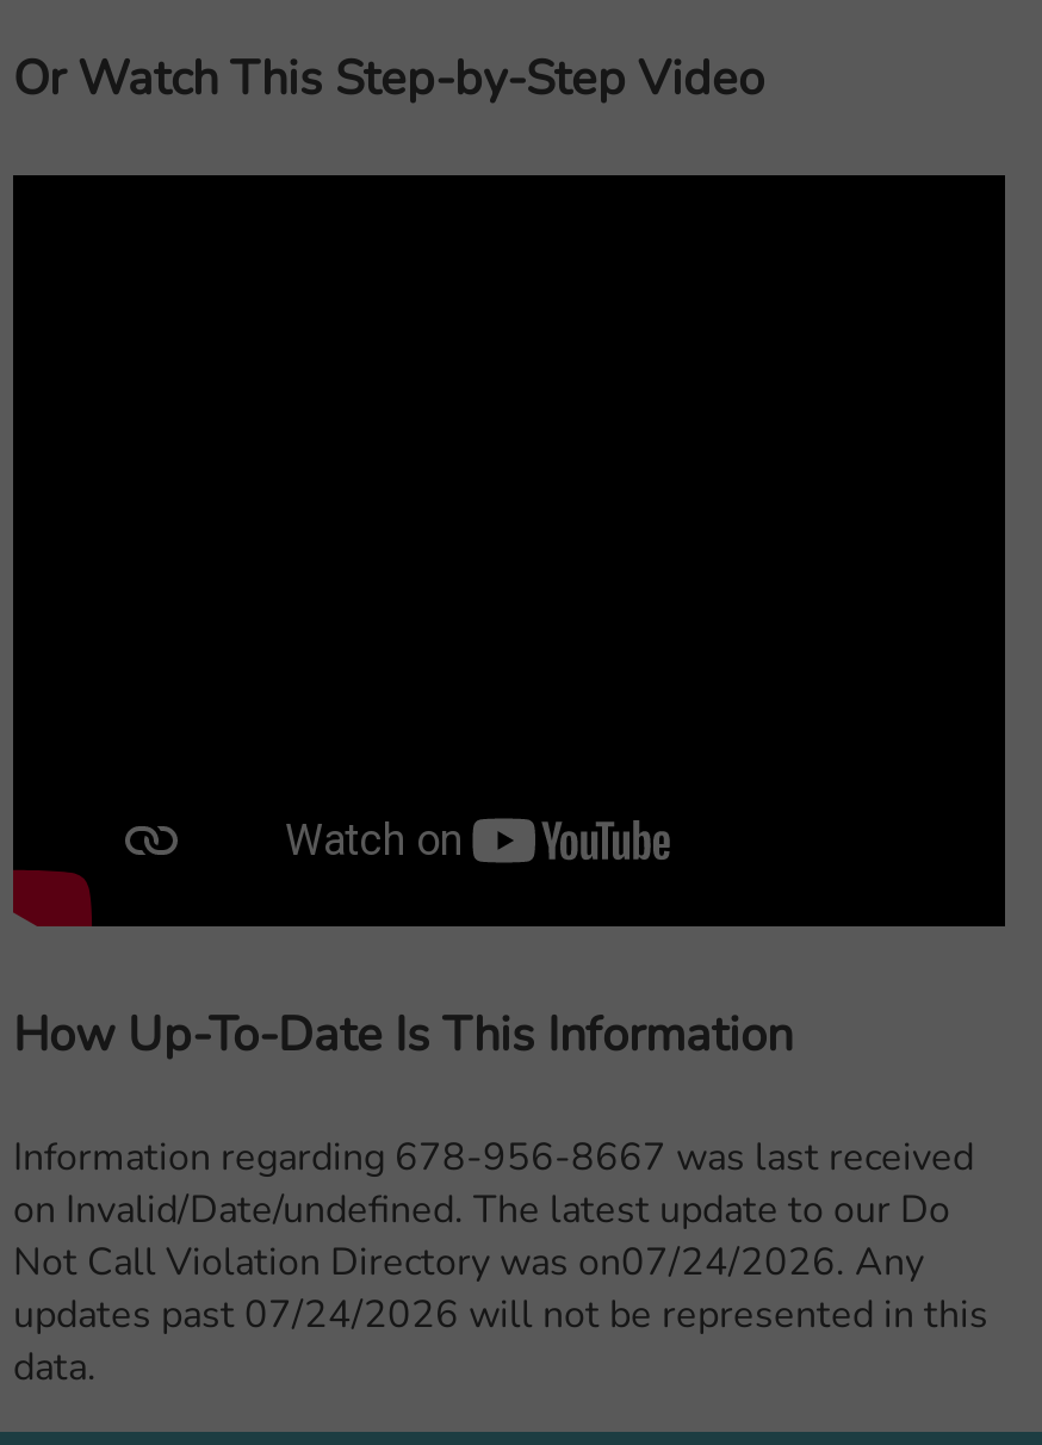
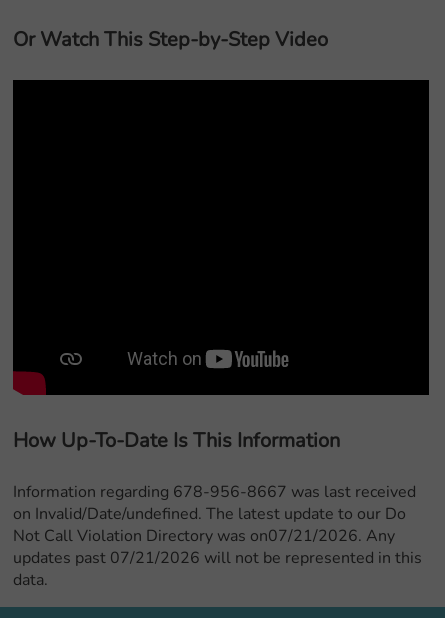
- Not Call Violation Directory was on07/24/2026. Any
+ Not Call Violation Directory was on07/21/2026. Any

- updates past 07/24/2026 will not be represented in this
+ updates past 07/21/2026 will not be represented in this
